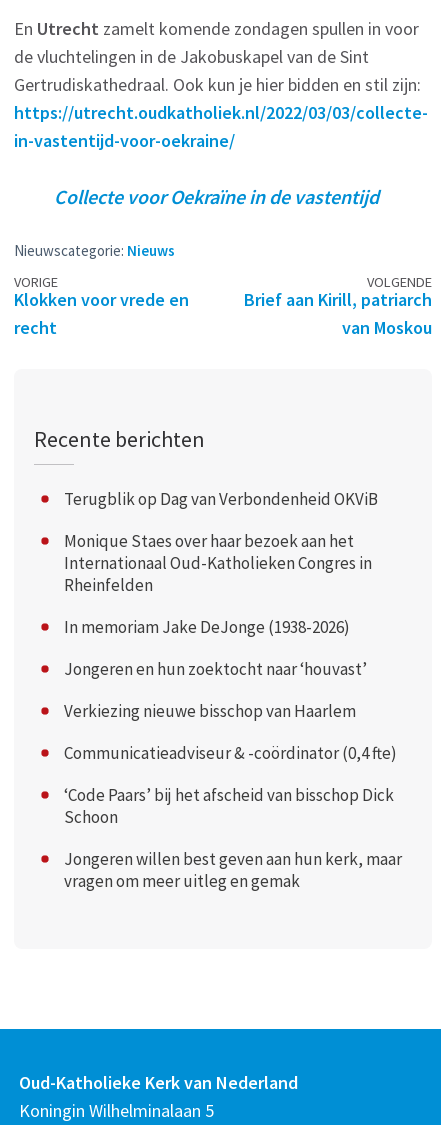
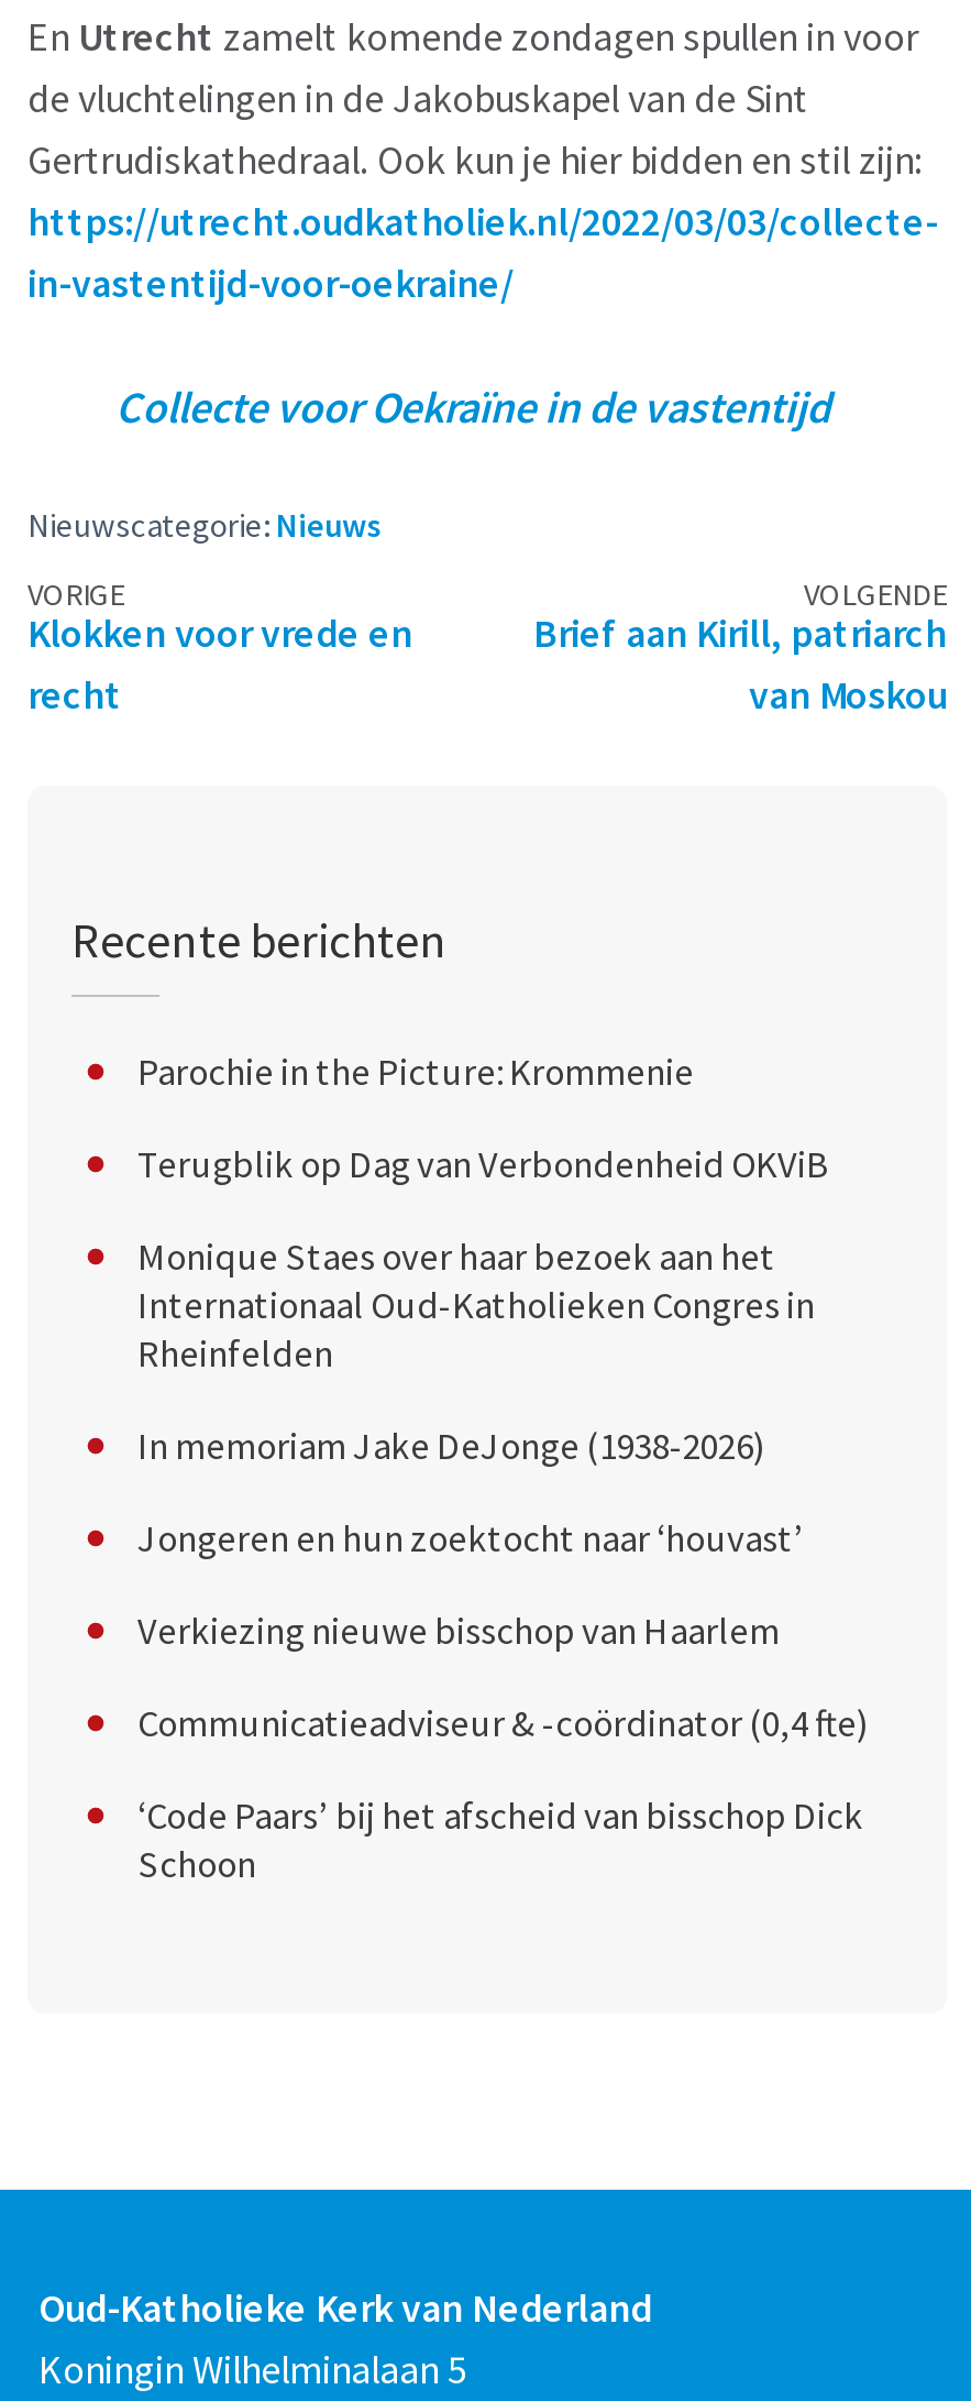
+ Parochie in the Picture: Krommenie

moved down: Terugblik op Dag van Verbondenheid OKViB | Monique Staes over haar bezoek aan het | Internationaal Oud-Katholieken Congres in | ... | ‘Code Paars’ bij het afscheid van bisschop Dick | Schoon

- Jongeren willen best geven aan hun kerk, maar
- vragen om meer uitleg en gemak
